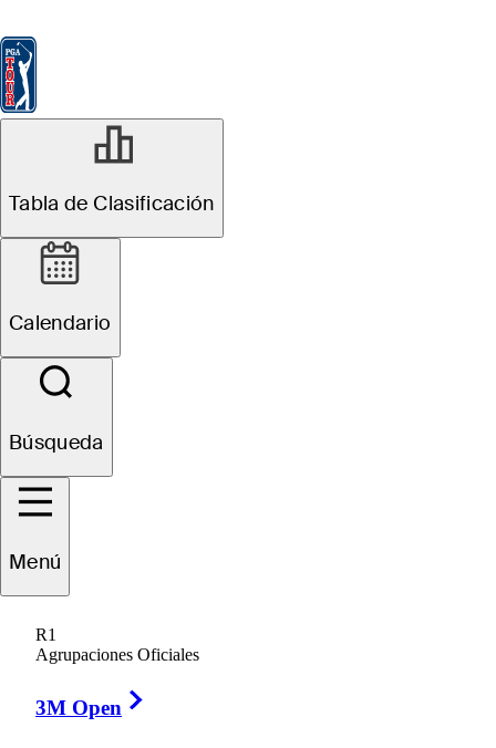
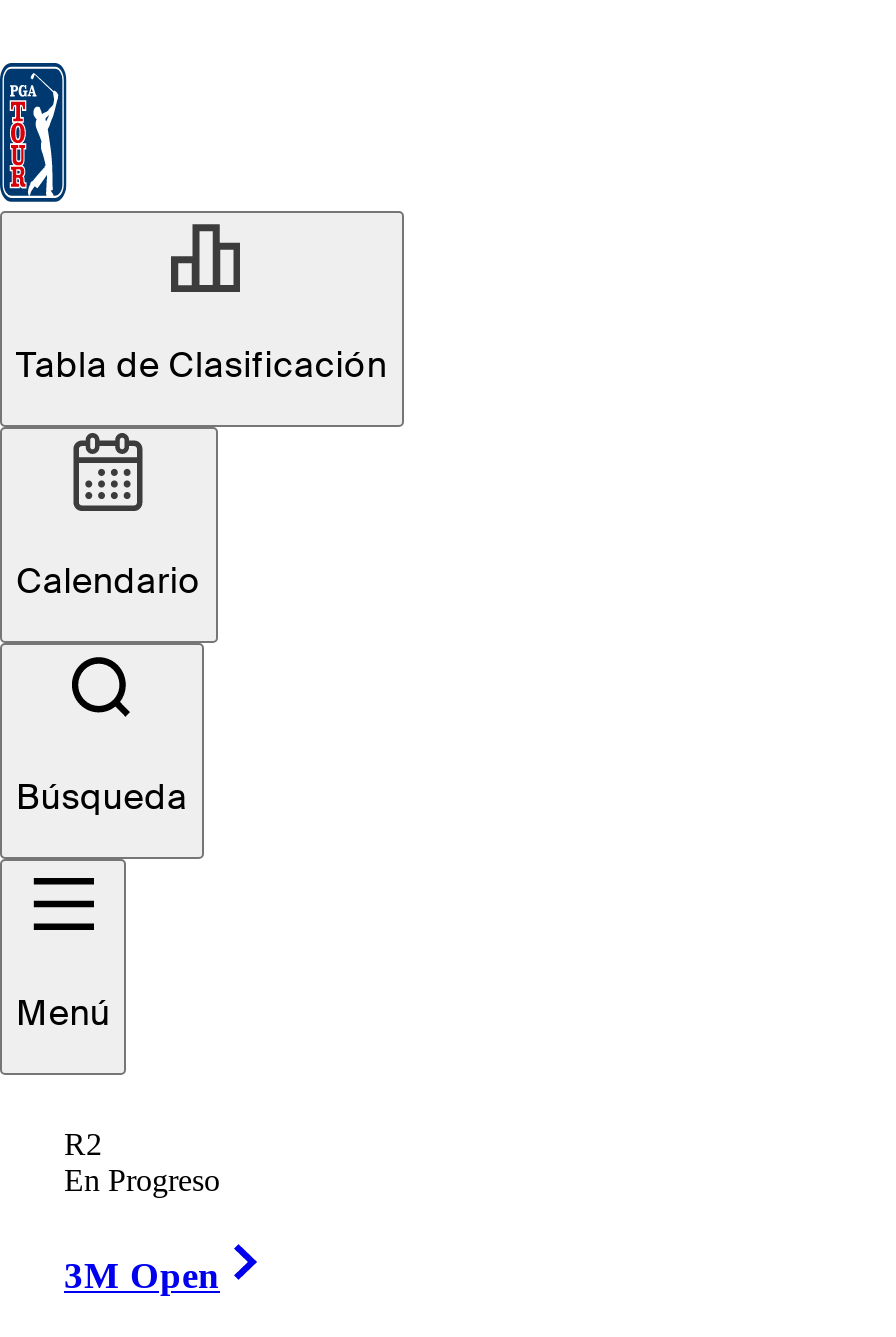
- R1
- Agrupaciones Oficiales
+ R2
+ En Progreso
